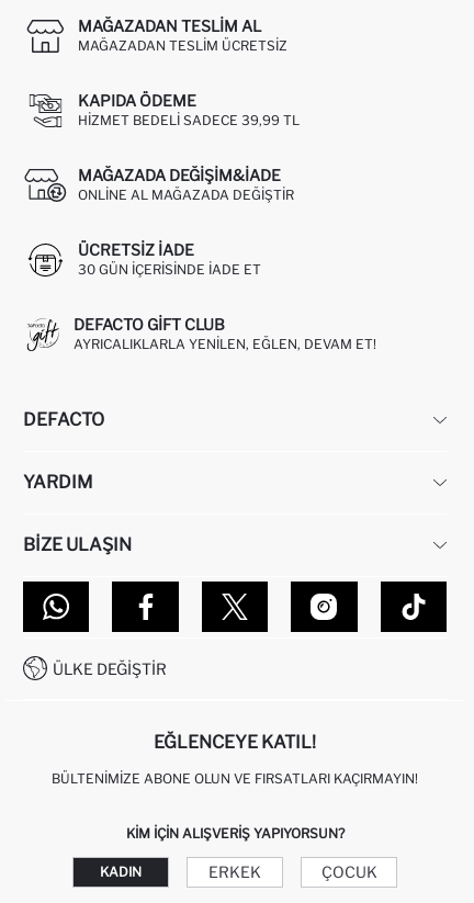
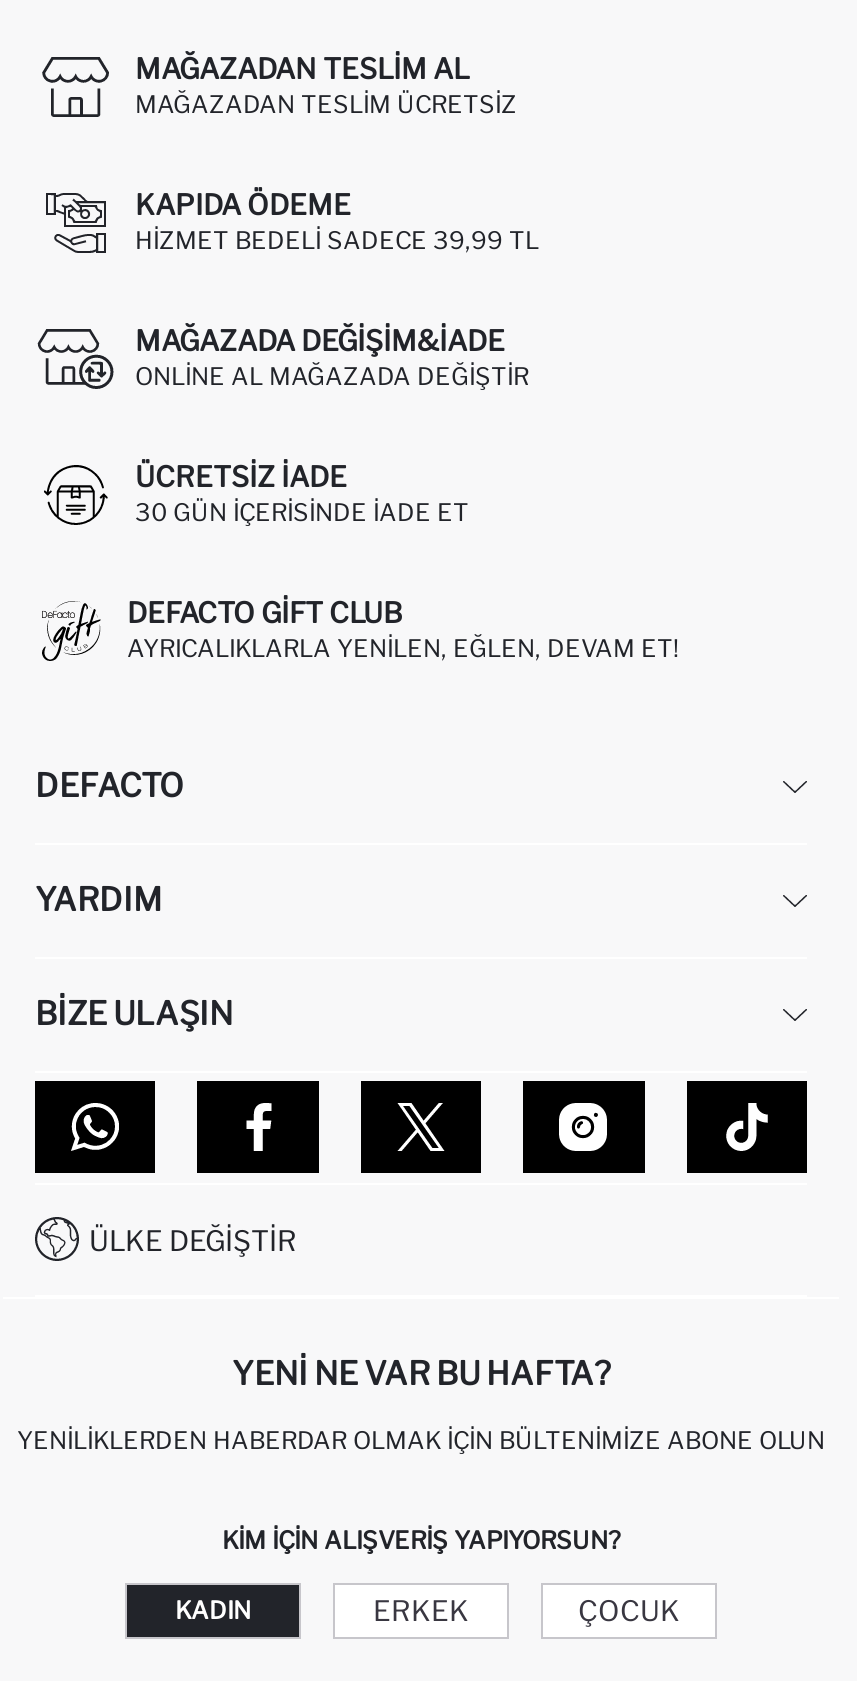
- EĞLENCEYE KATIL!
+ YENI NE VAR BU HAFTA?

- BÜLTENIMIZE ABONE OLUN VE FIRSATLARI KAÇIRMAYIN!
+ YENILIKLERDEN HABERDAR OLMAK İÇIN BÜLTENIMIZE ABONE OLUN
